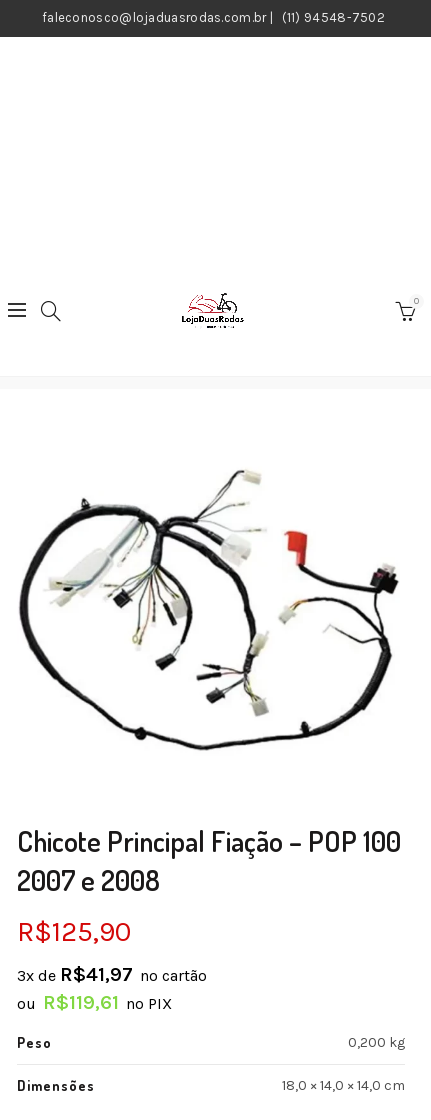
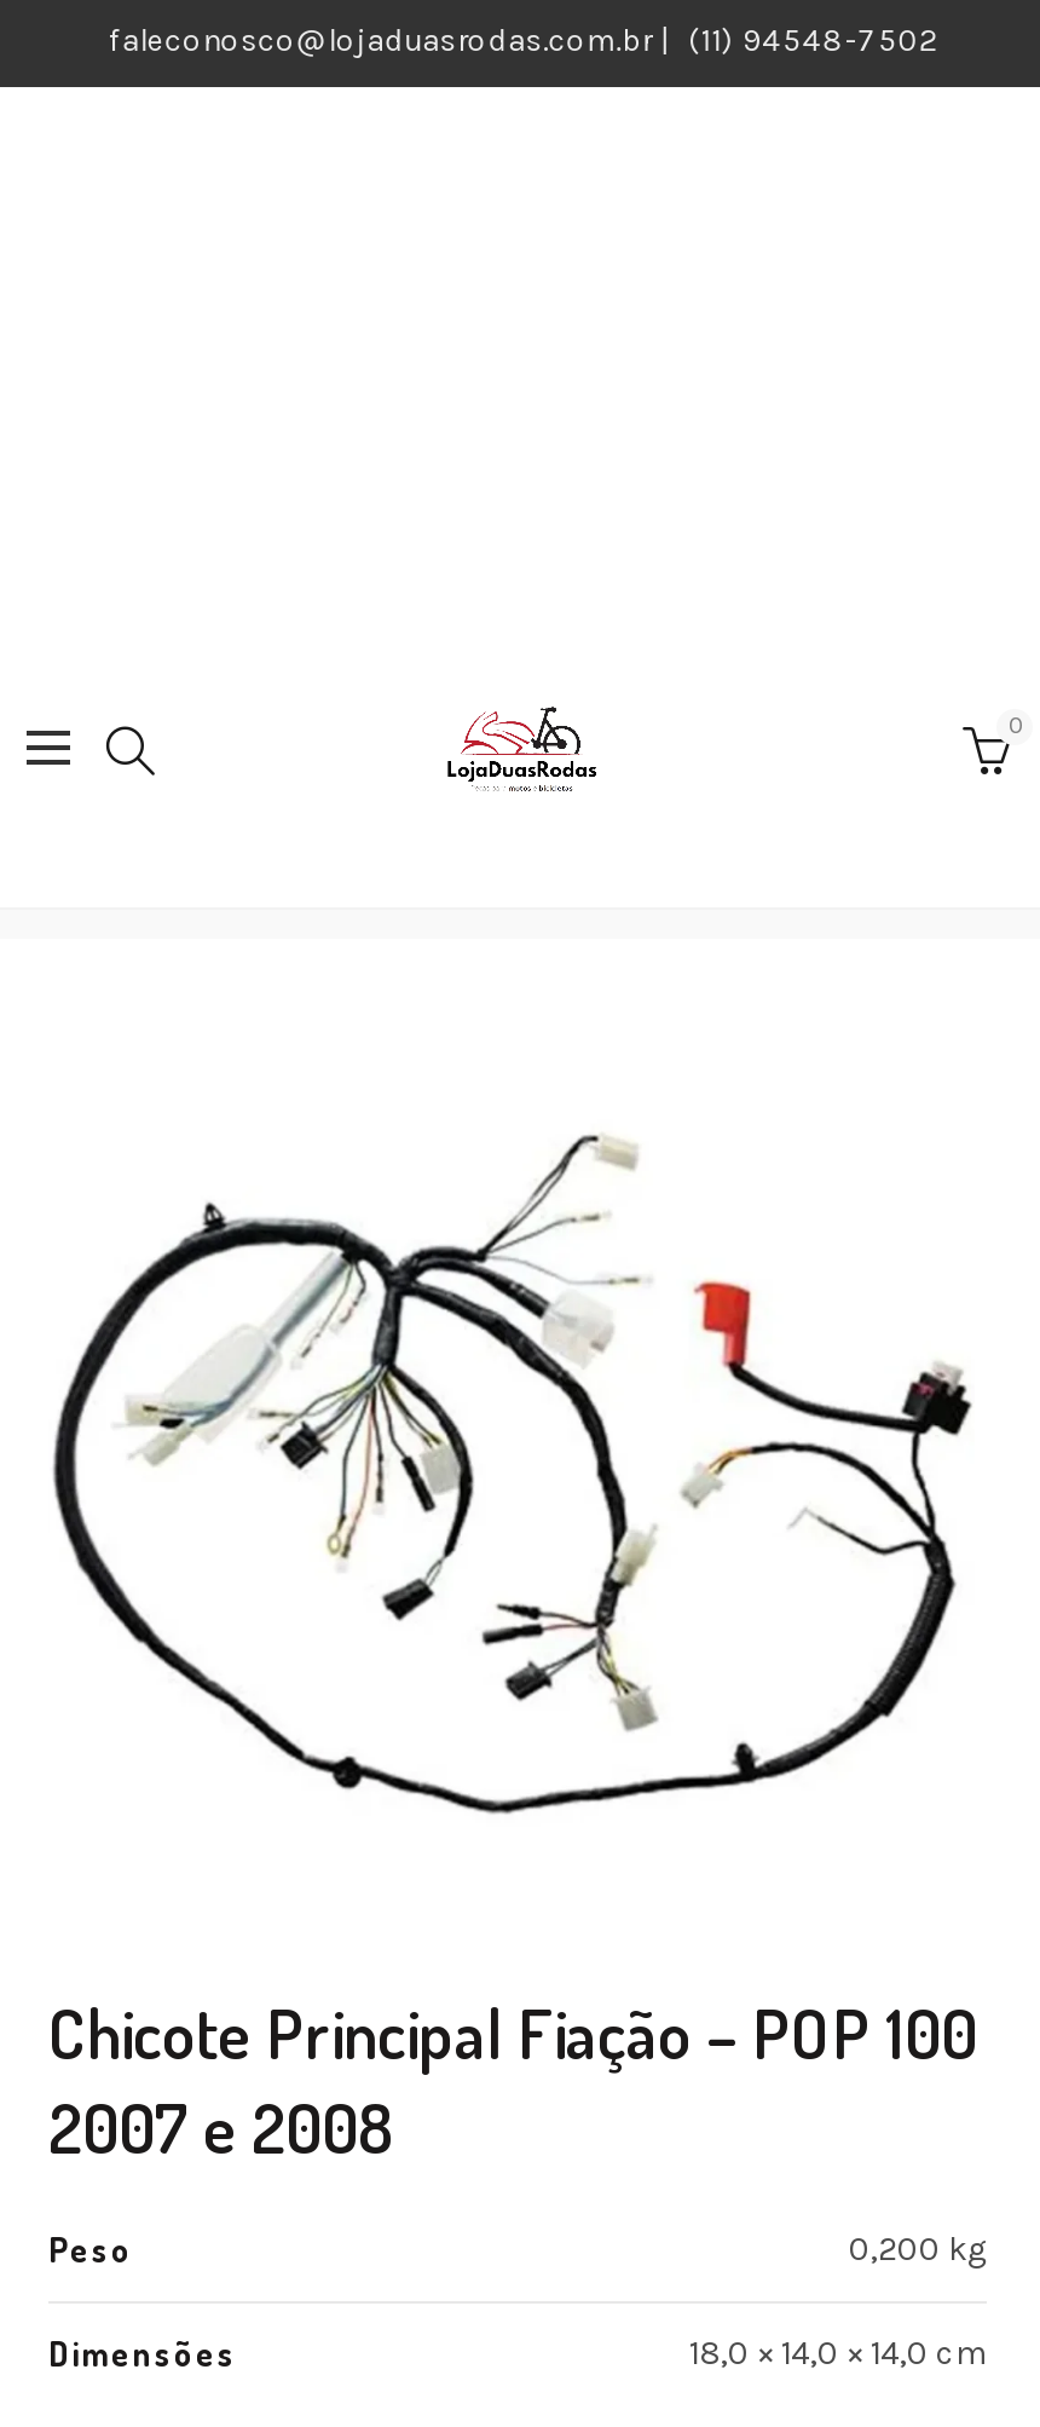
- R$125,90
- 3x de R$41,97 no cartão
- ou R$119,61 no PIX
